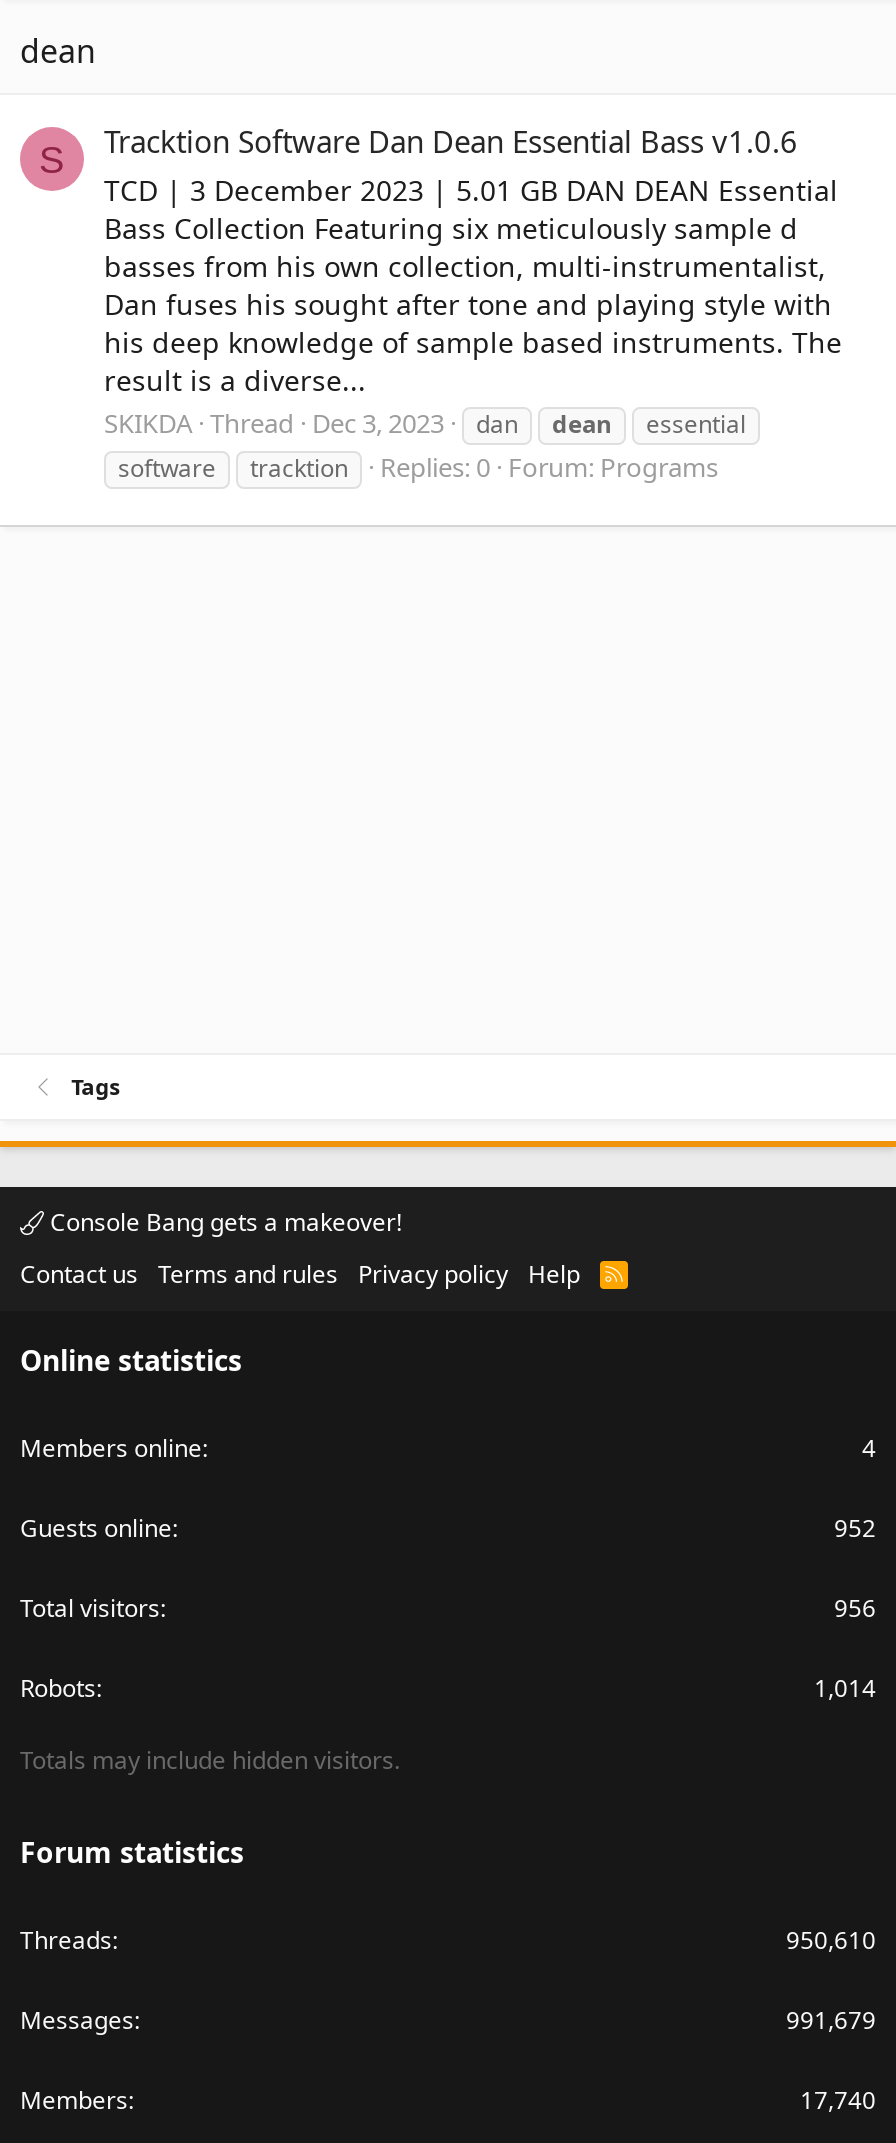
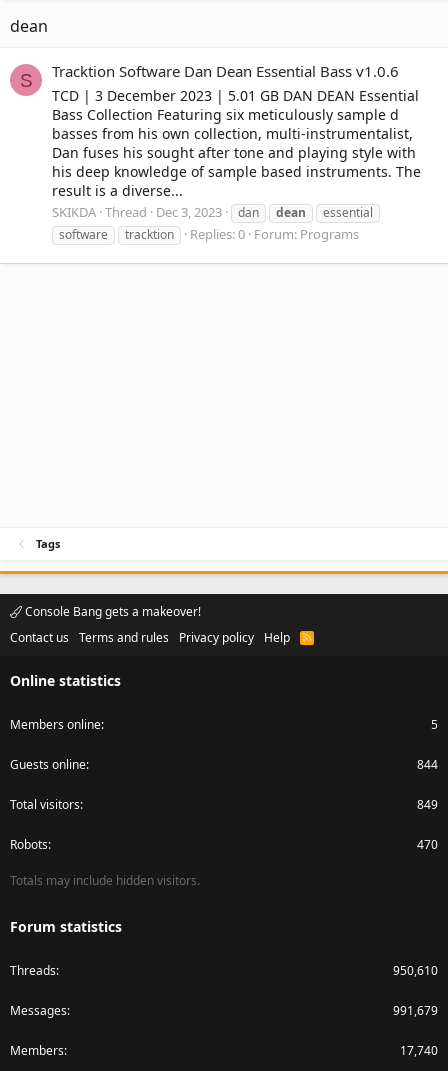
- 4
+ 5

- 952
+ 844

- 956
+ 849

- 1,014
+ 470
